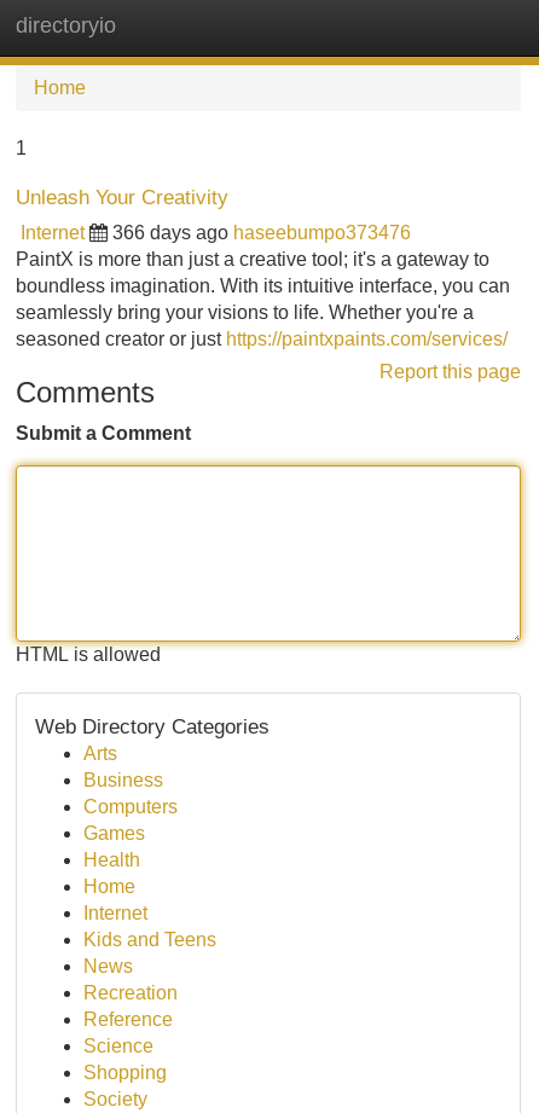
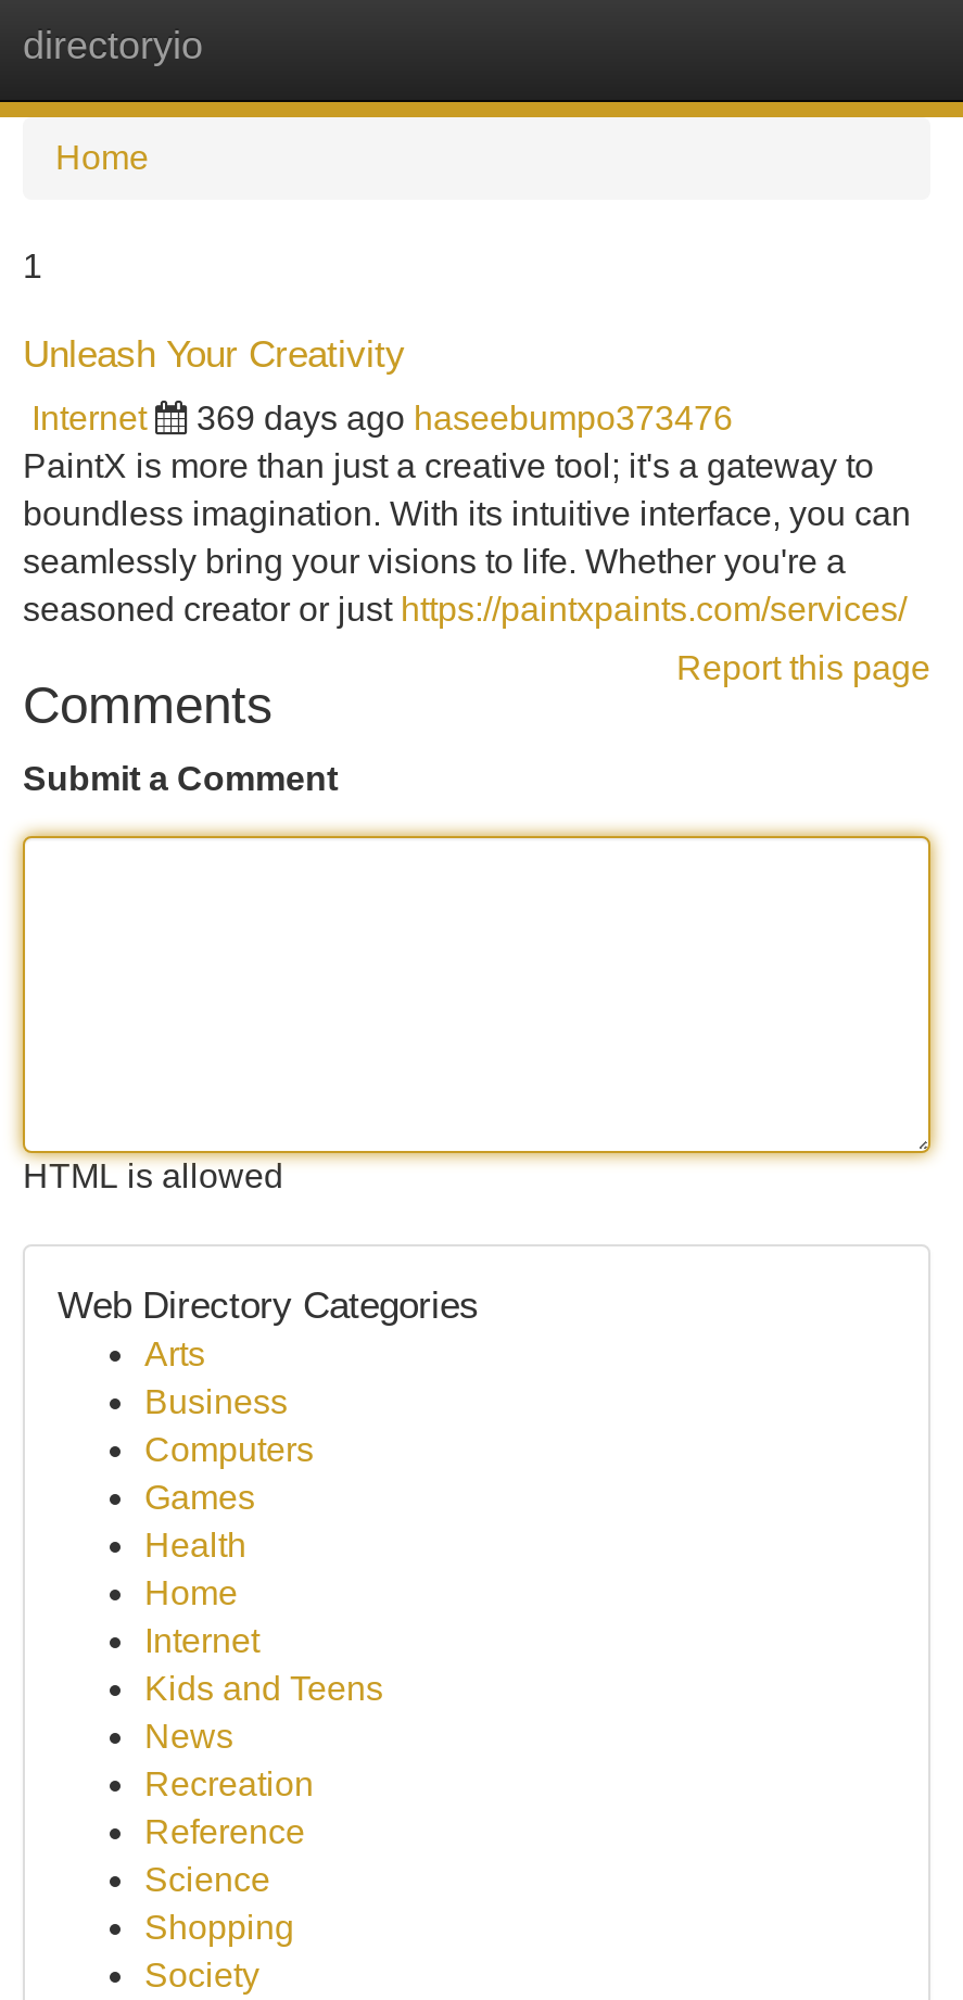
- 366 days ago haseebumpo373476
+ 369 days ago haseebumpo373476
